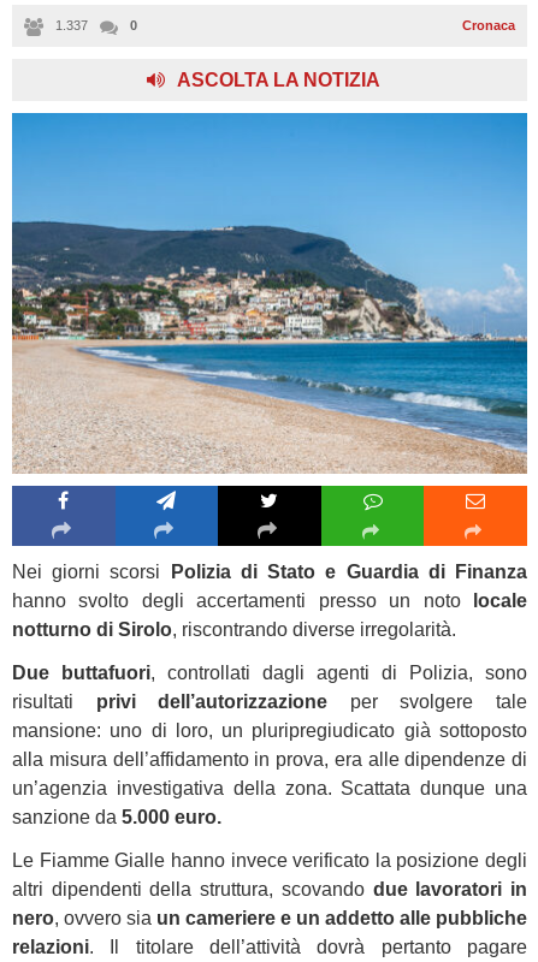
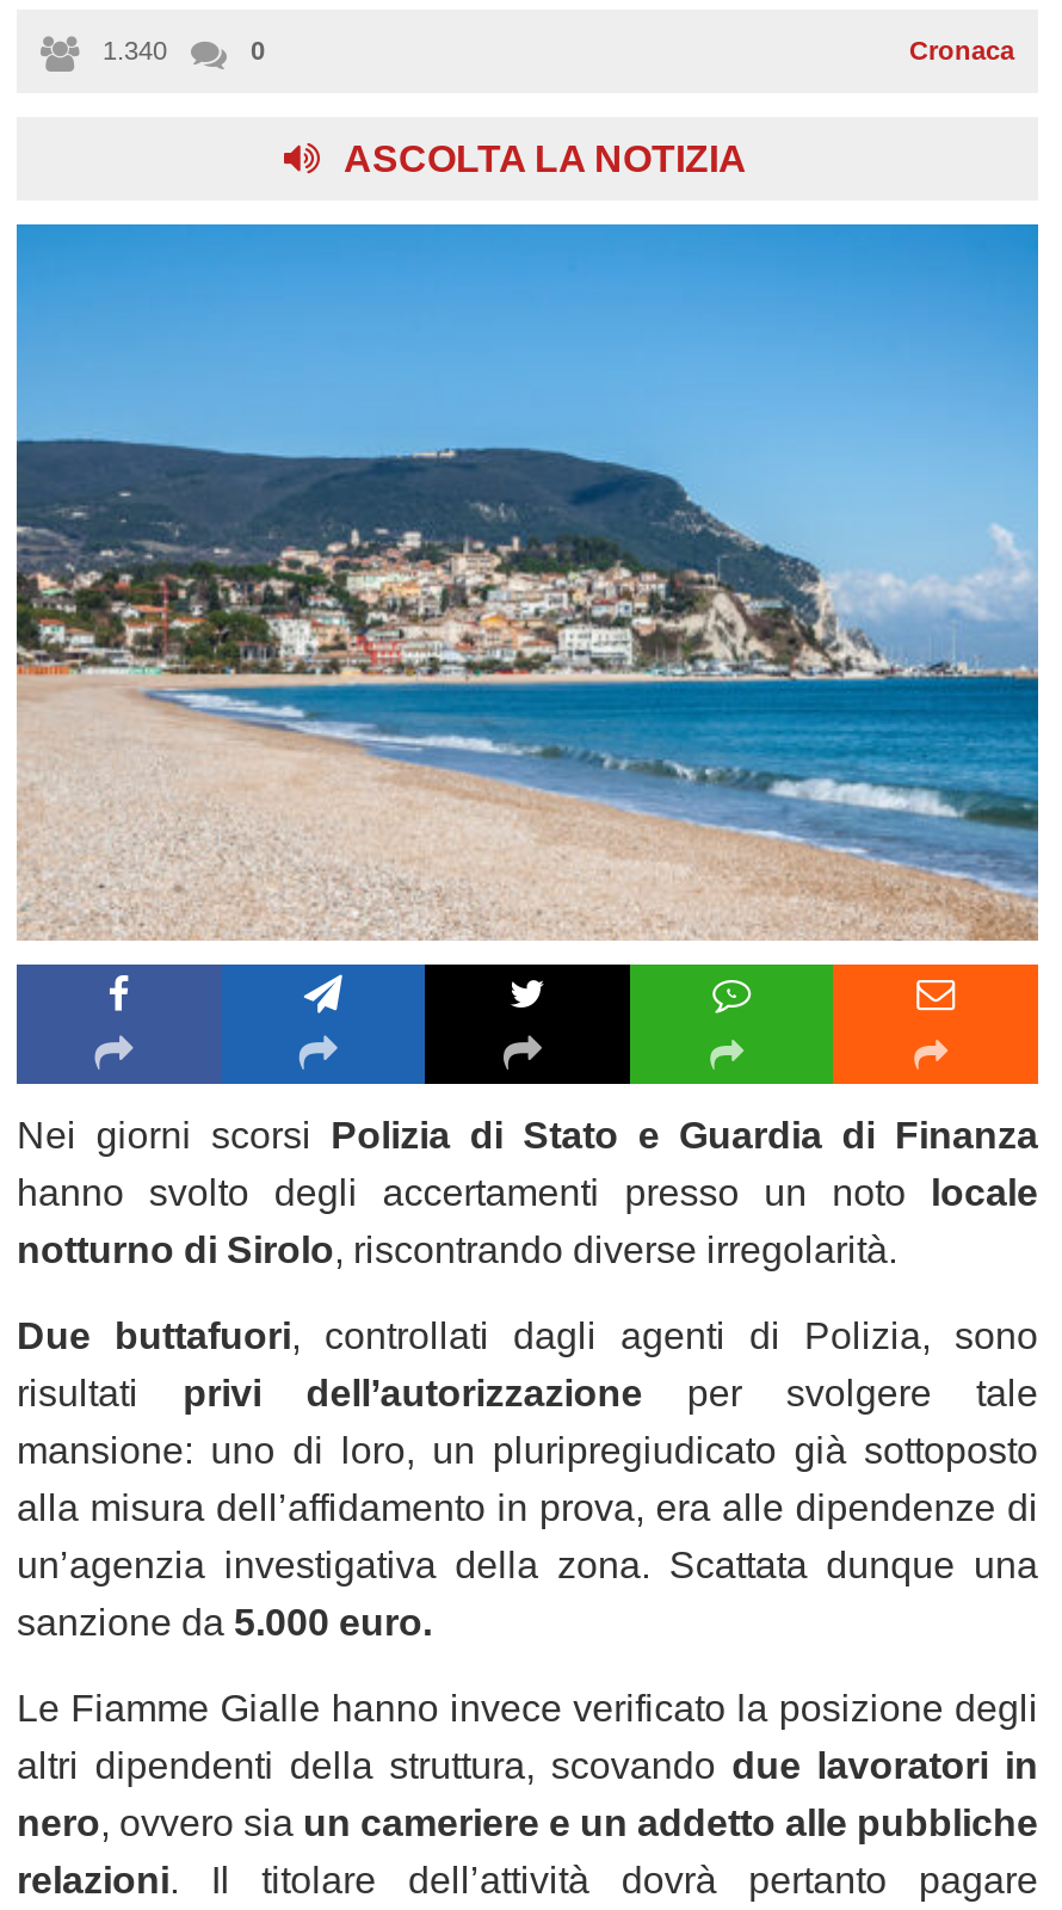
- 1.337
+ 1.340
